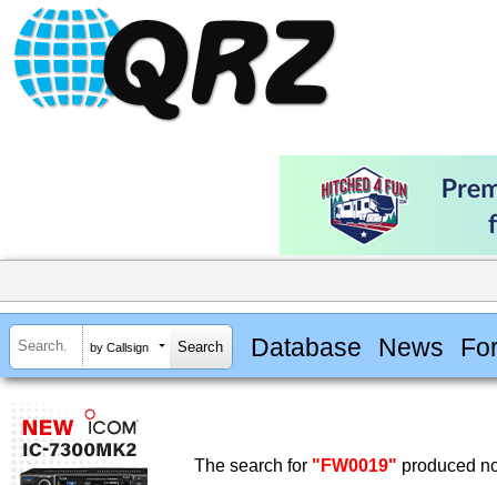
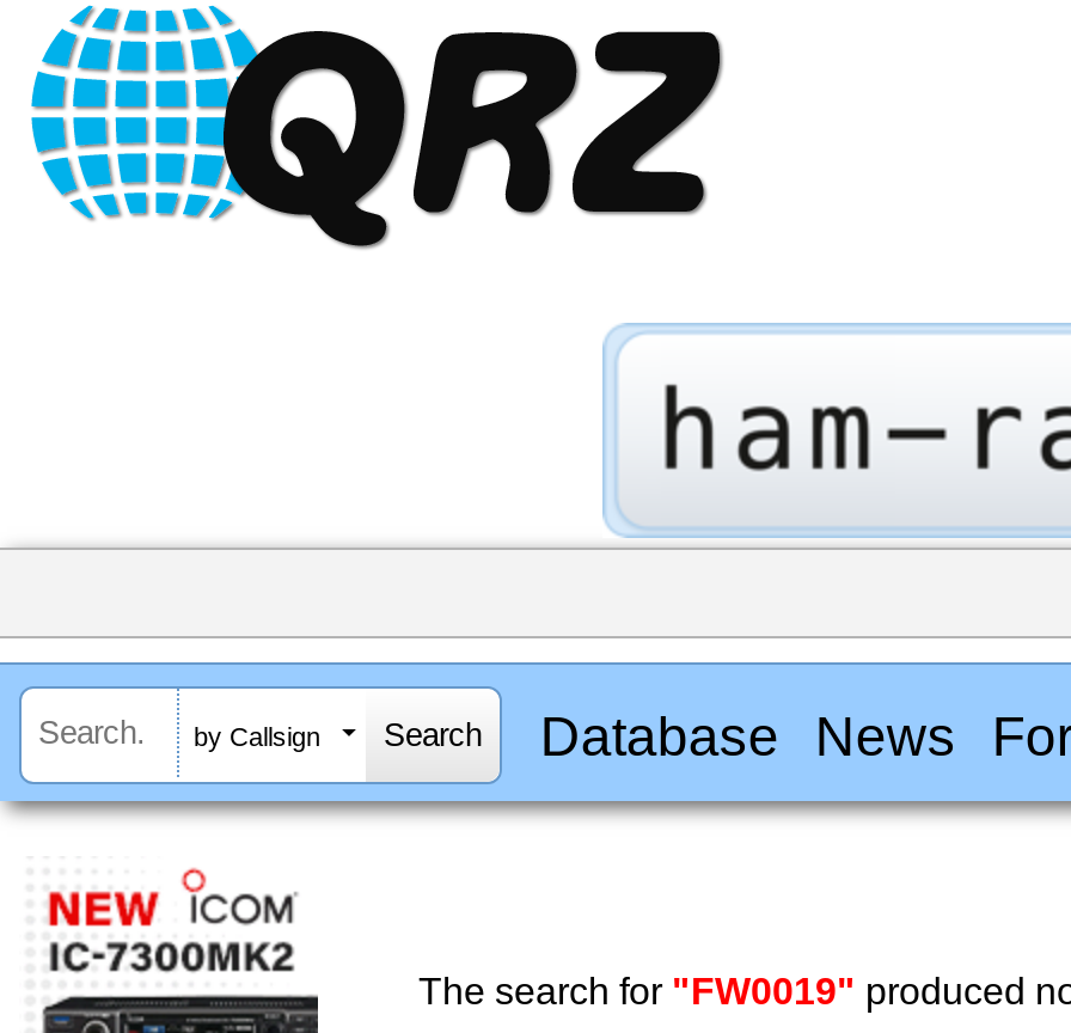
- [image]
+ [image]
